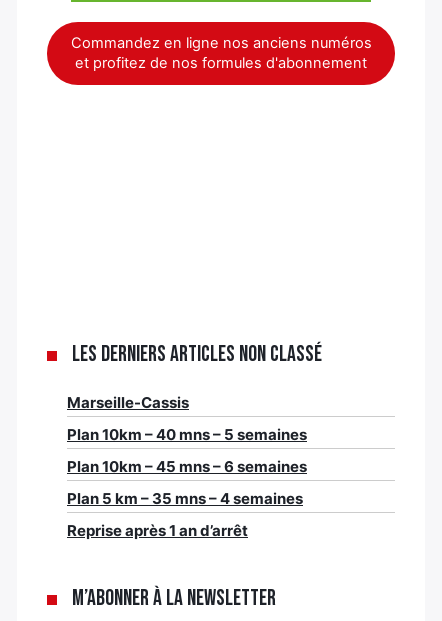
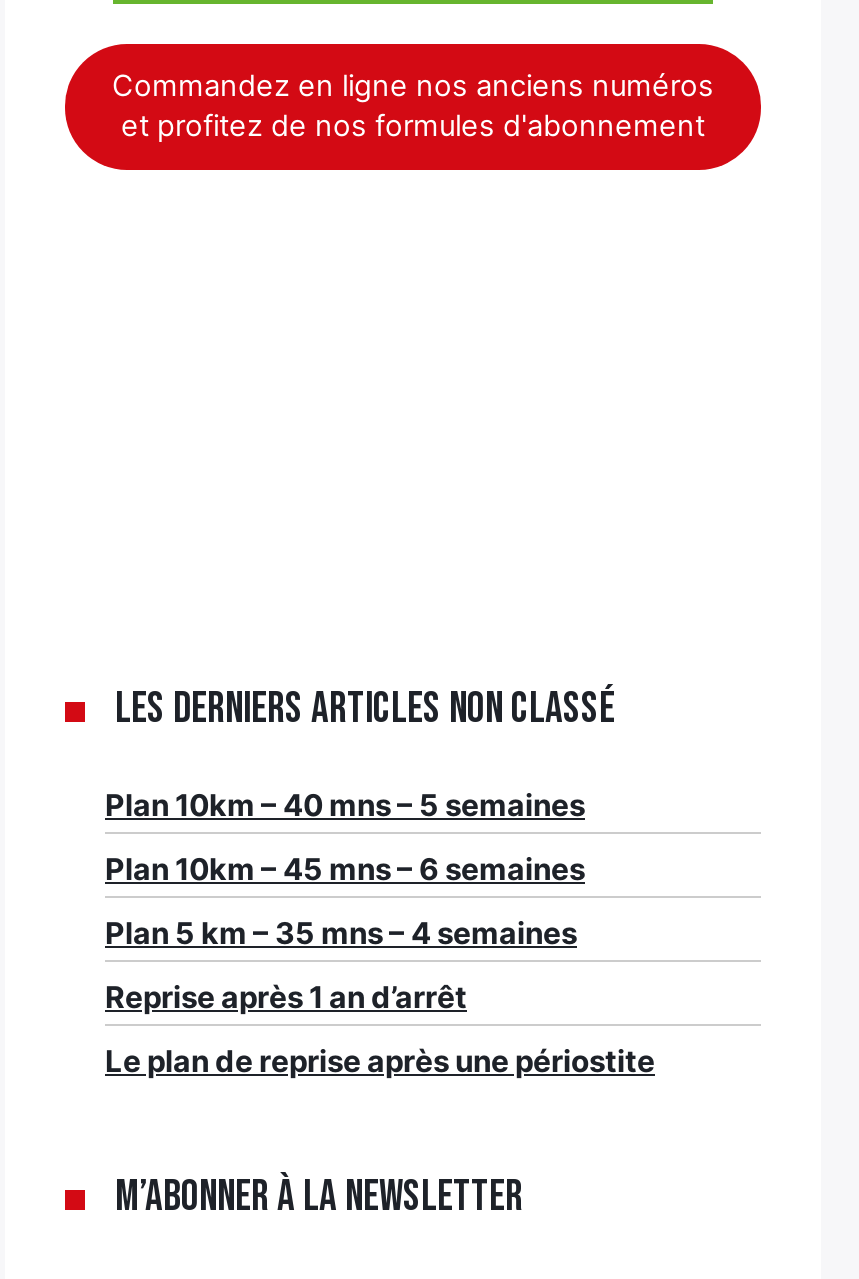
- Marseille-Cassis

moved up: Plan 10km – 40 mns – 5 semaines | Plan 10km – 45 mns – 6 semaines | Plan 5 km – 35 mns – 4 semaines | Reprise après 1 an d’arrêt

+ Le plan de reprise après une périostite
